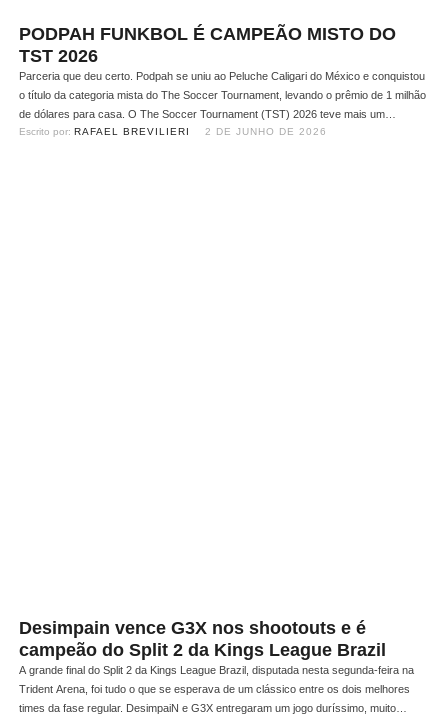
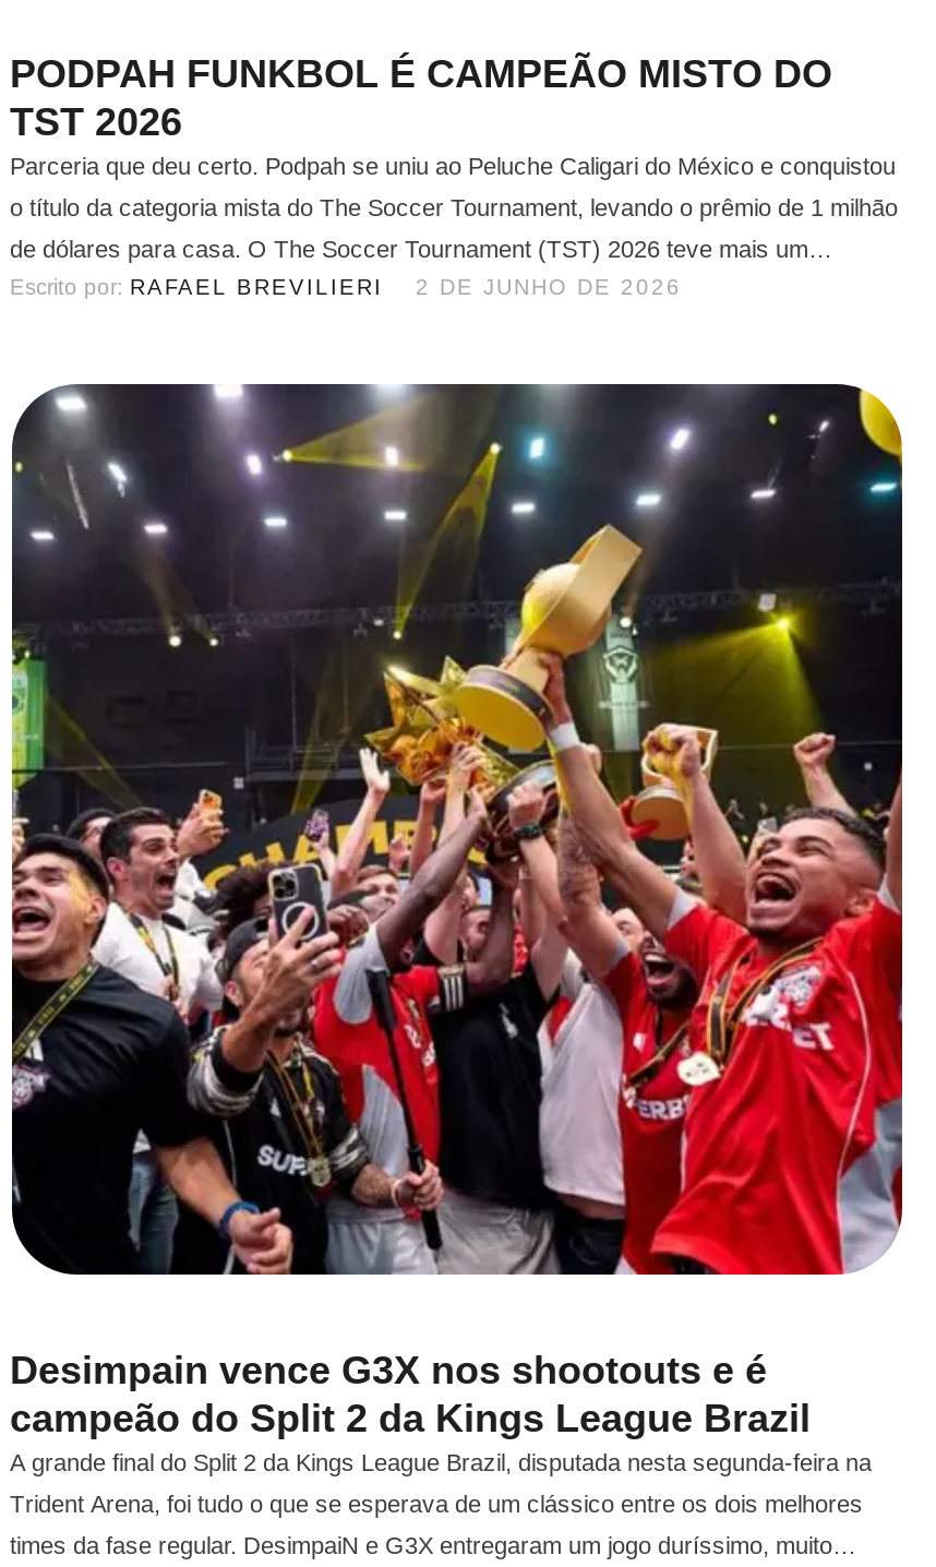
+ [image]
